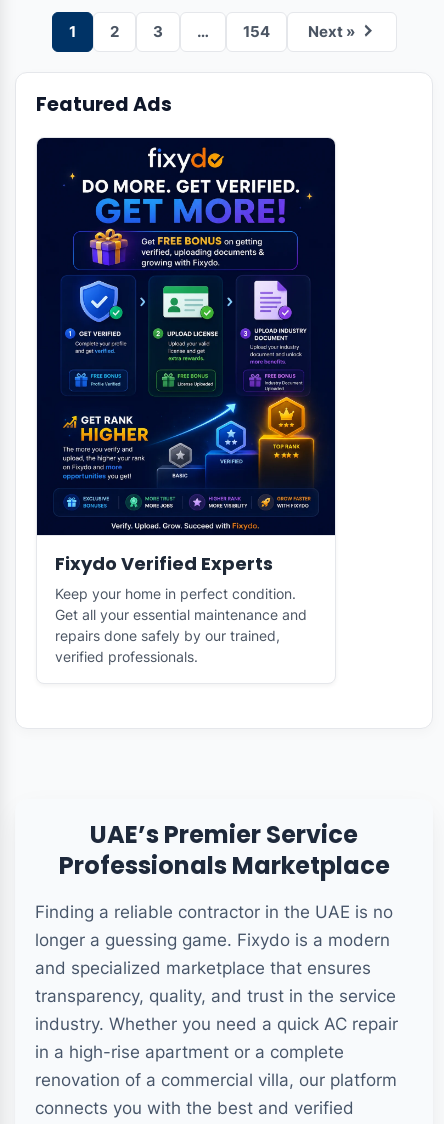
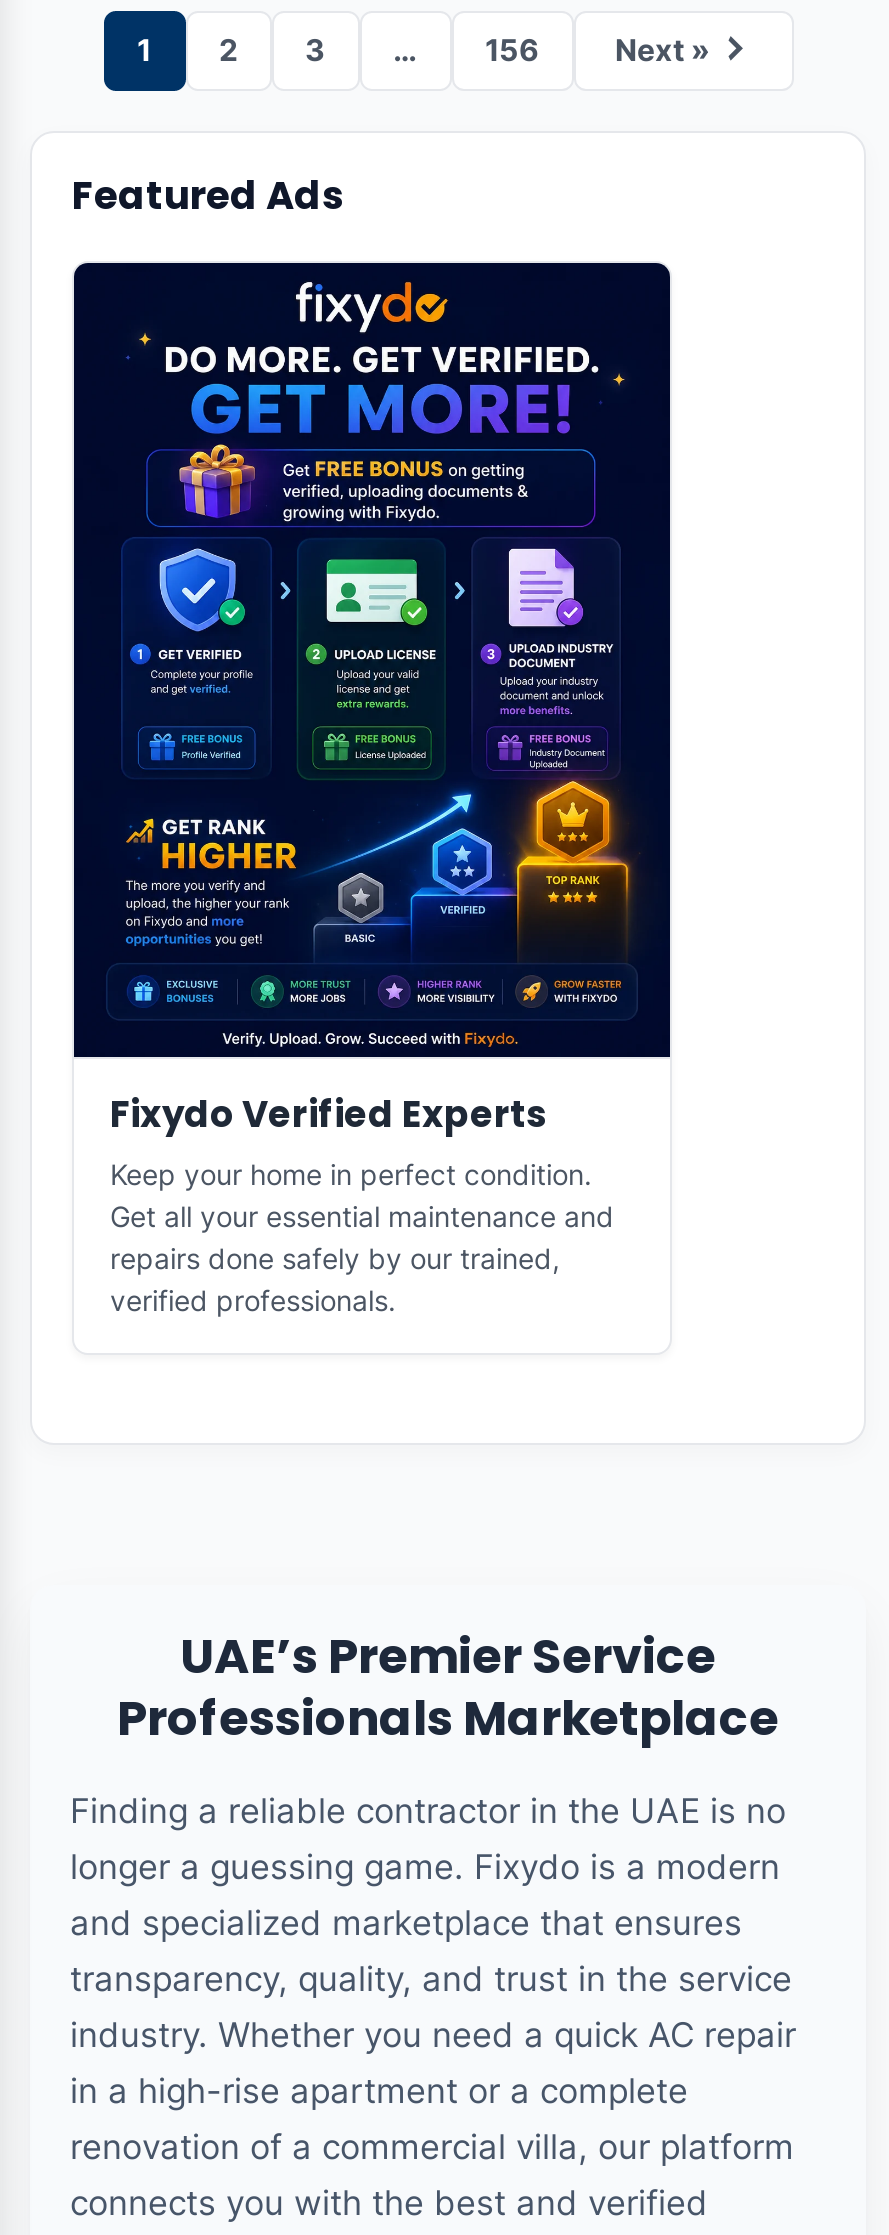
- 154
+ 156
